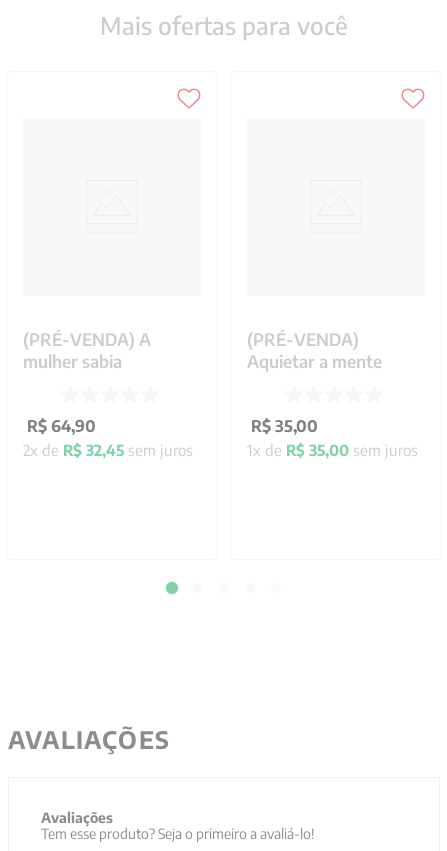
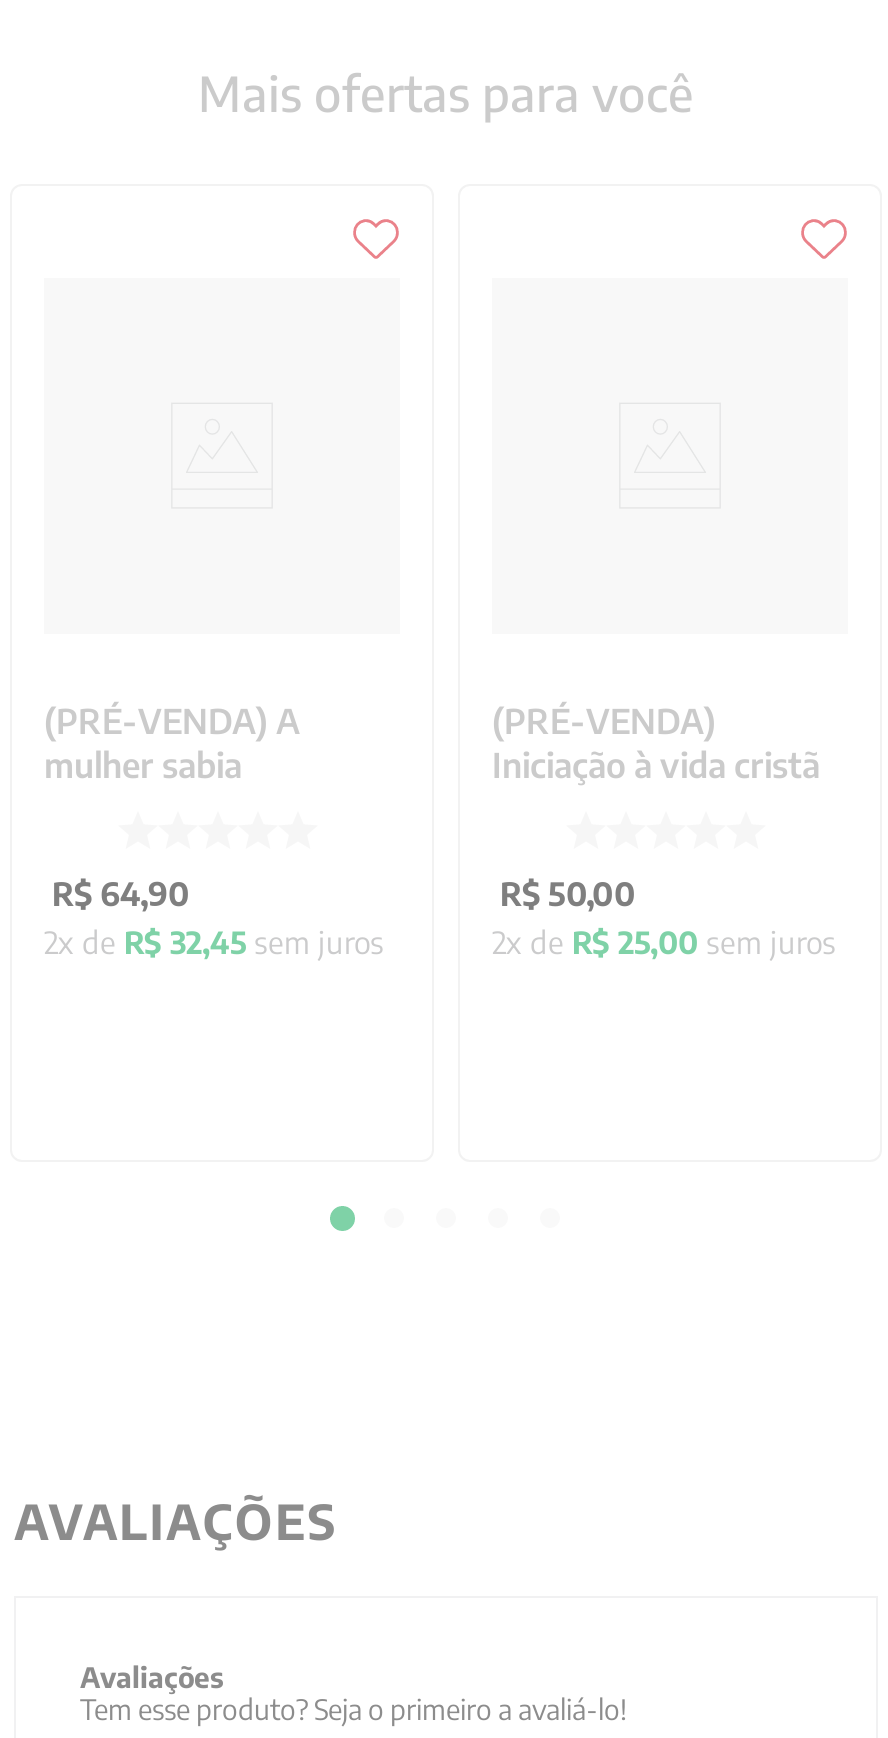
- Aquietar a mente
+ Iniciação à vida cristã

- R$ 35,00
- 1x de R$ 35,00 sem juros
+ R$ 50,00
+ 2x de R$ 25,00 sem juros
